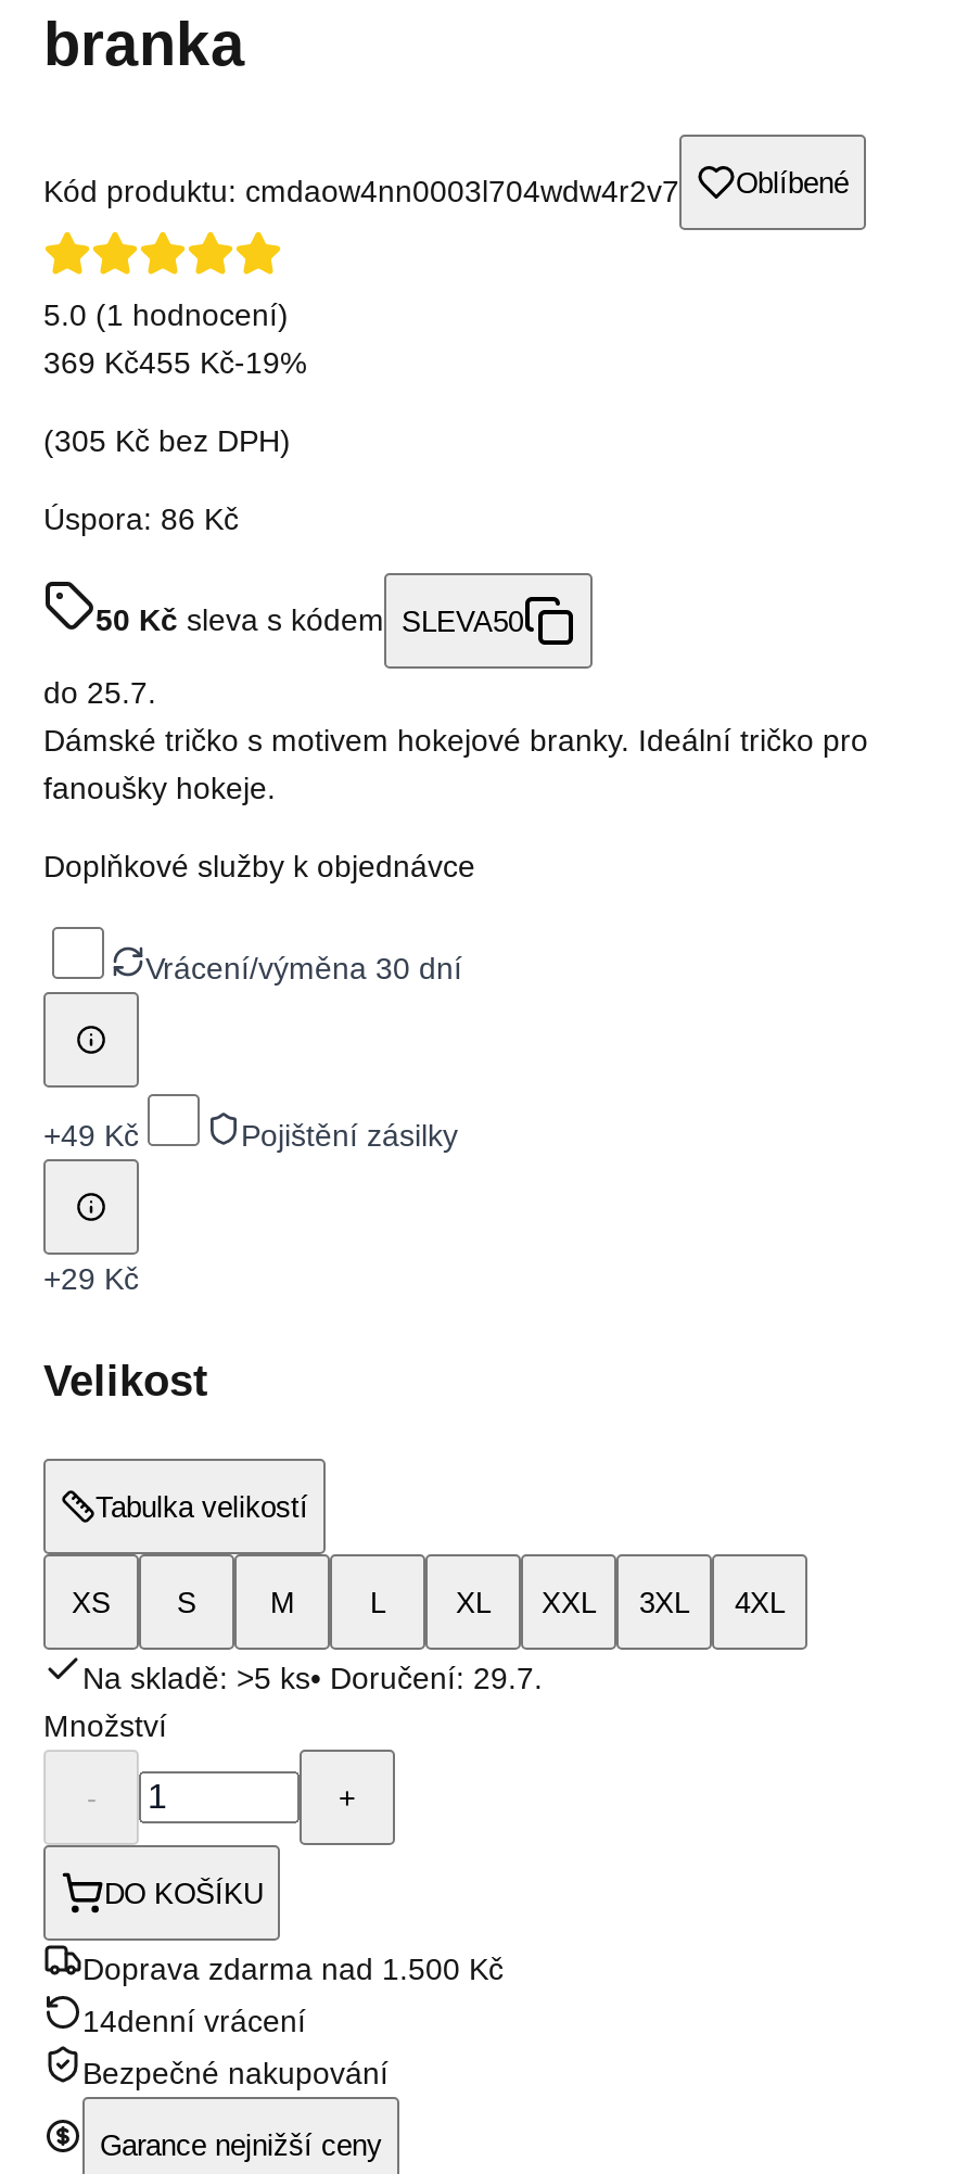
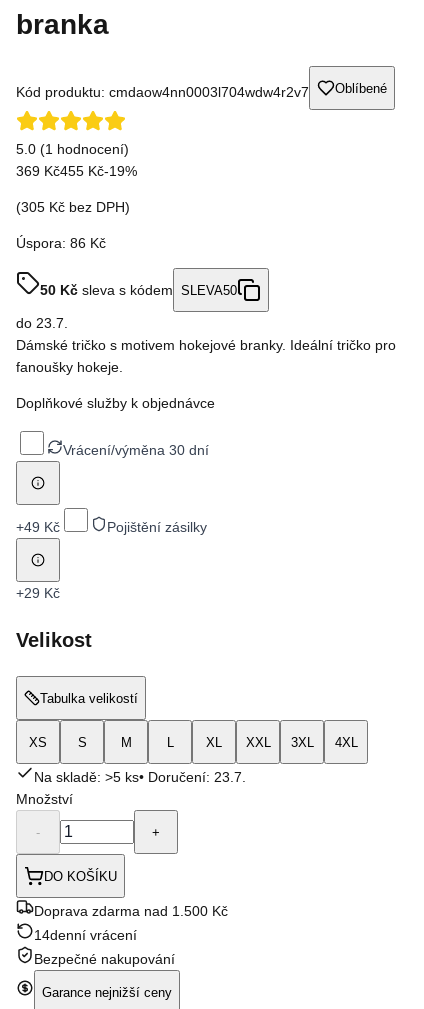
- do 25.7.
+ do 23.7.

- Na skladě: >5 ks• Doručení: 29.7.
+ Na skladě: >5 ks• Doručení: 23.7.
